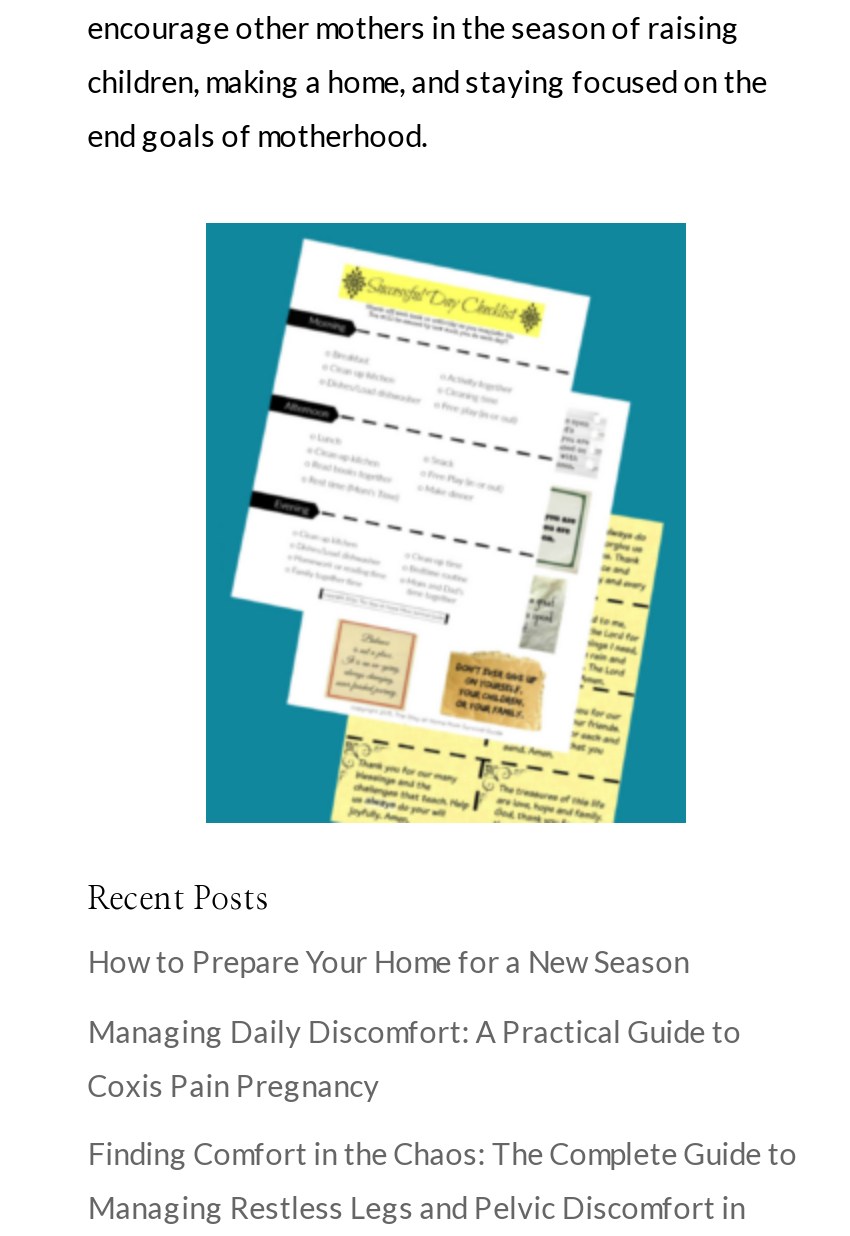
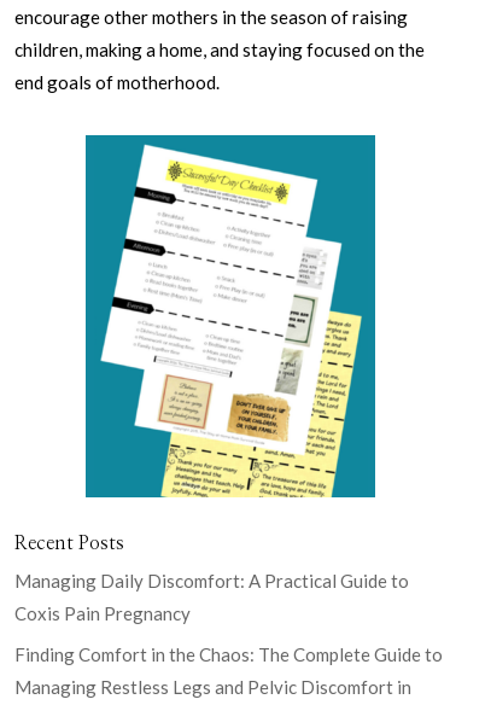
- How to Prepare Your Home for a New Season
